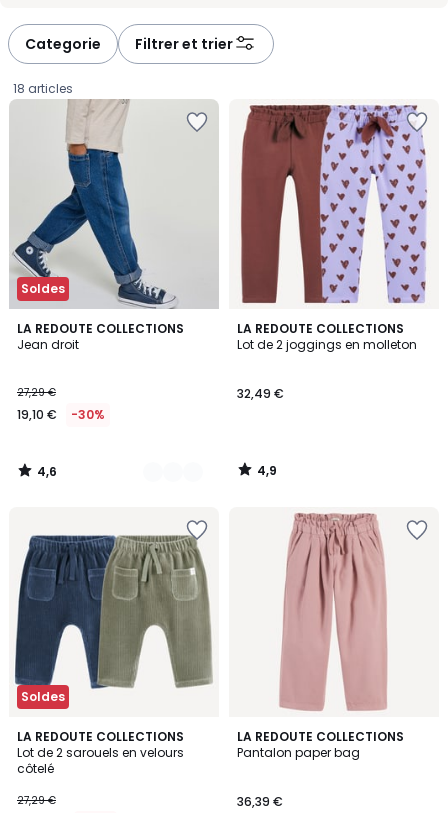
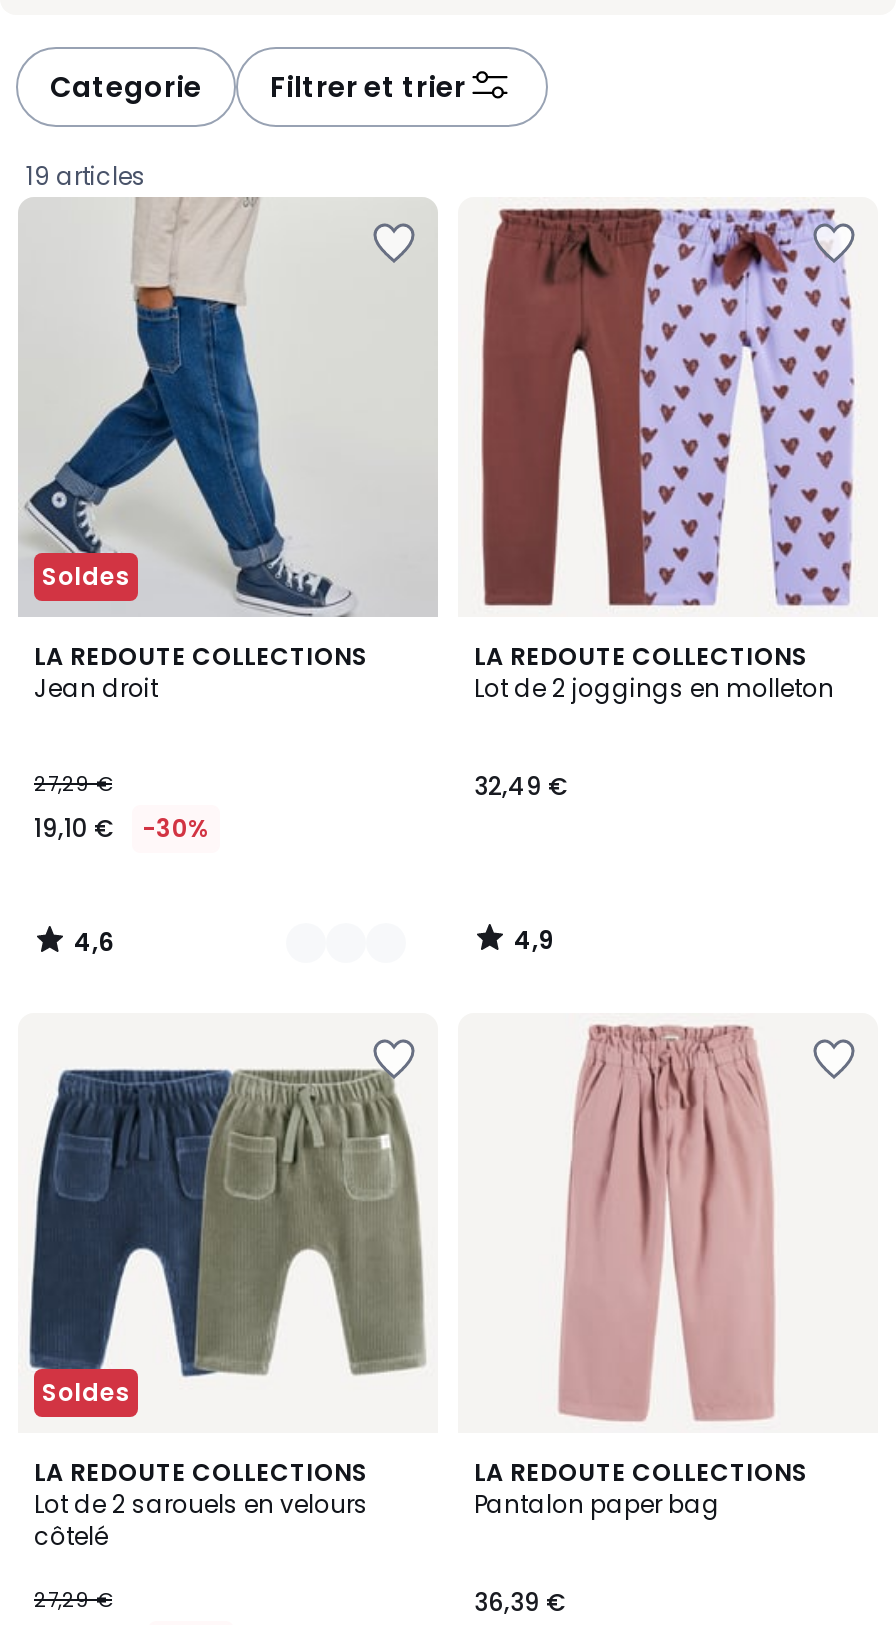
- 18 articles
+ 19 articles
